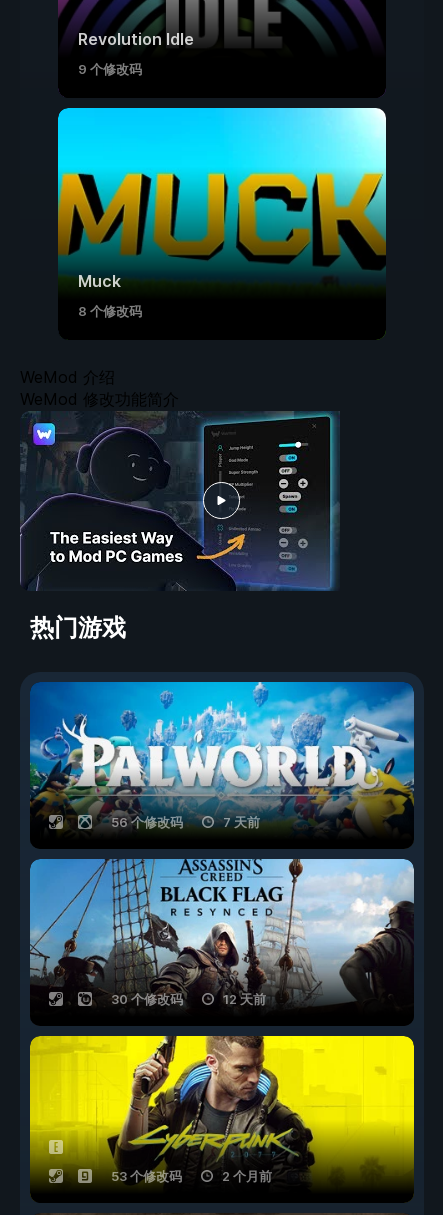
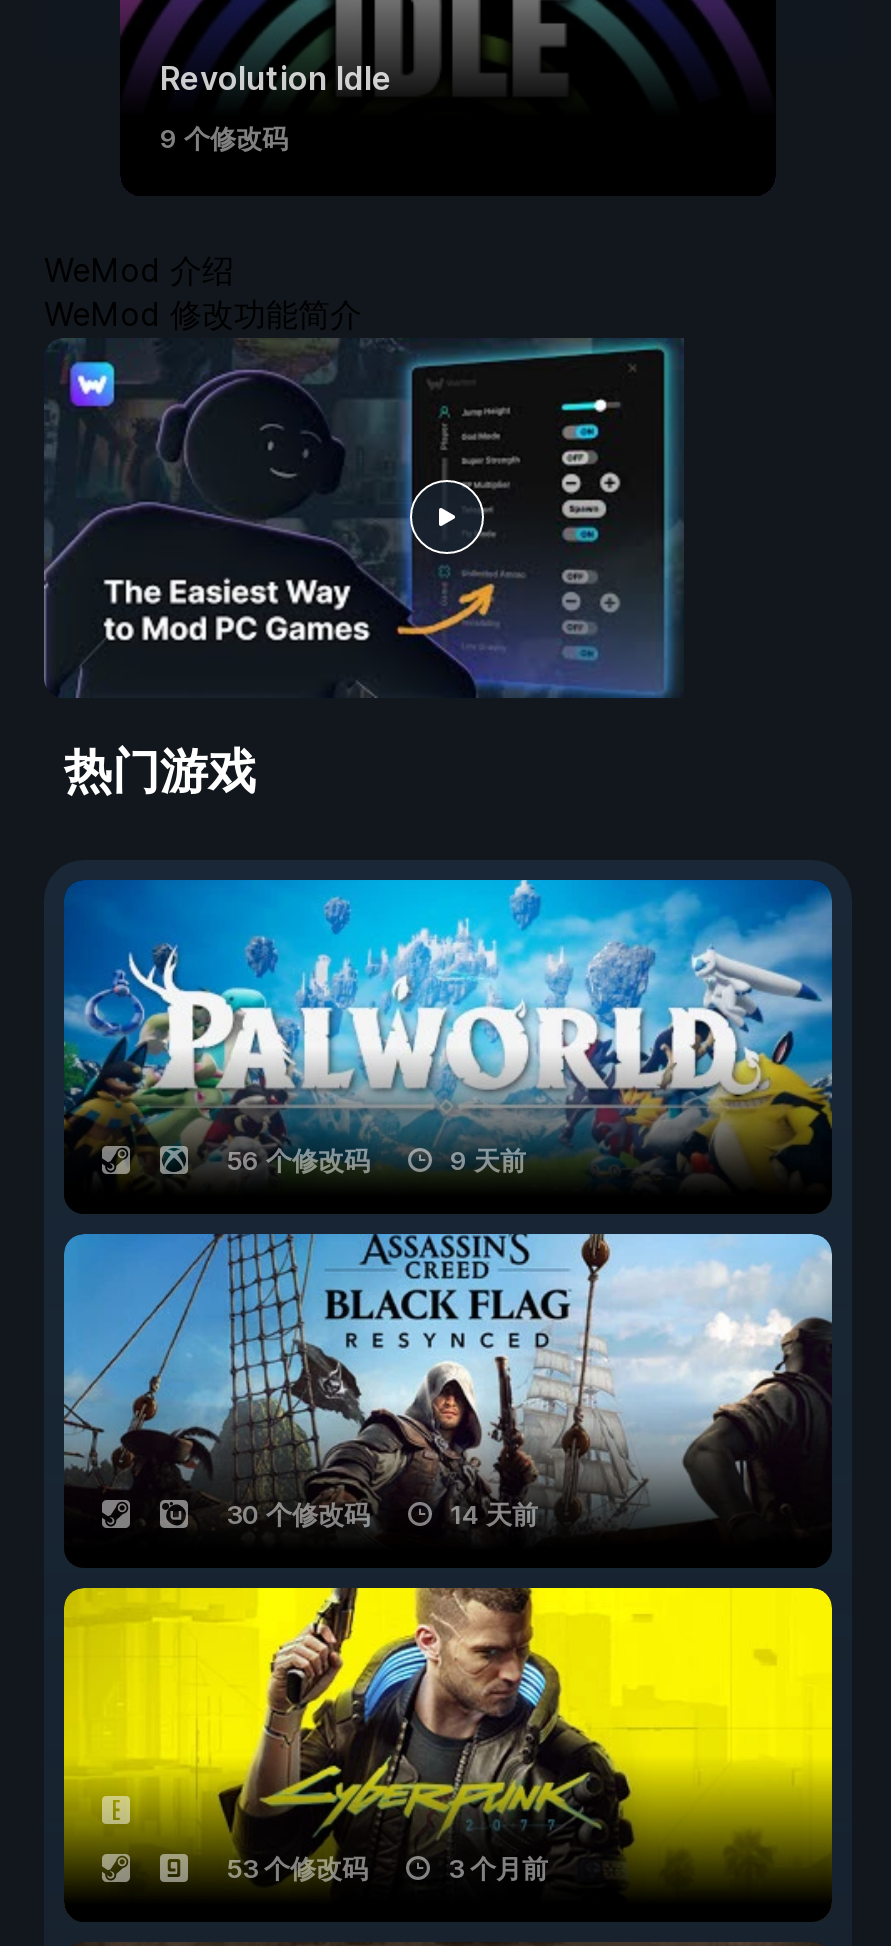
- [image]
- Muck
- 8 个修改码

- 7 天前
+ 9 天前

- 12 天前
+ 14 天前

- 2 个月前
+ 3 个月前
